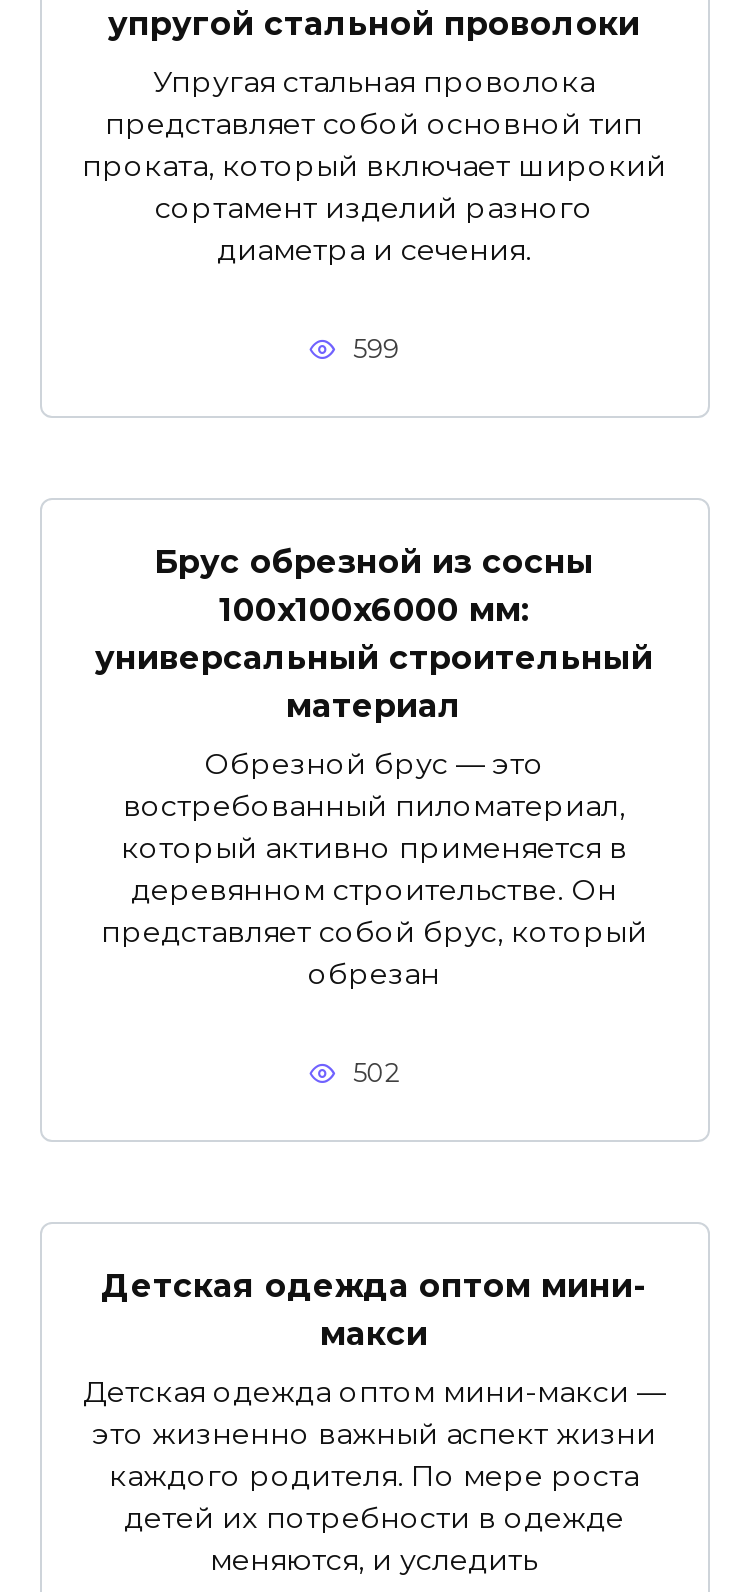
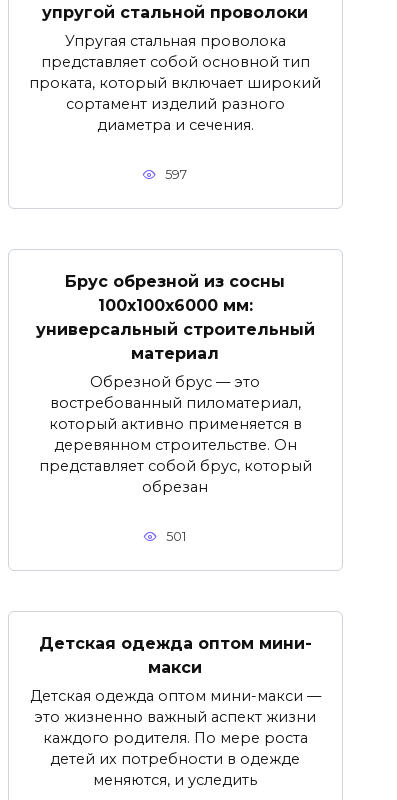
- 599
+ 597

- 502
+ 501
